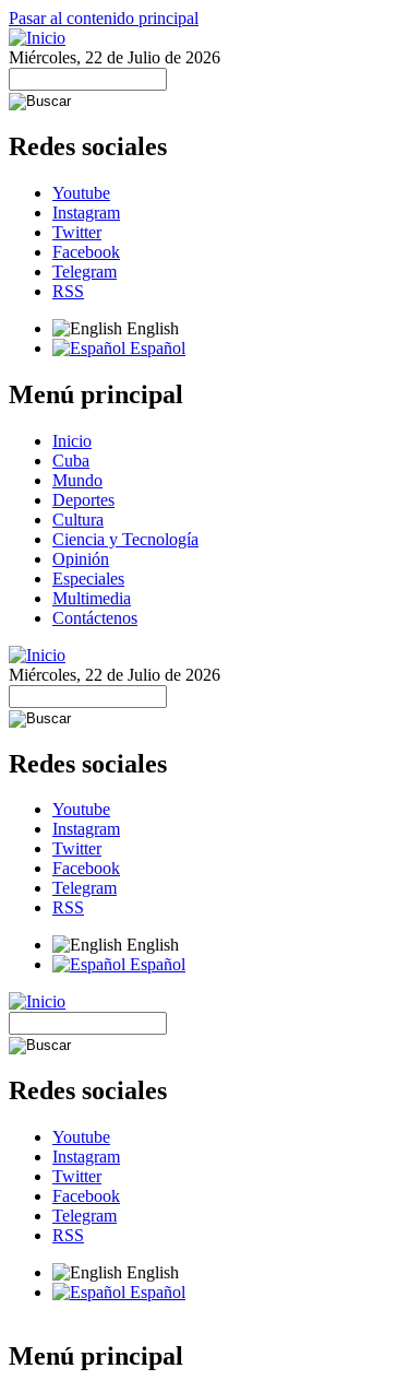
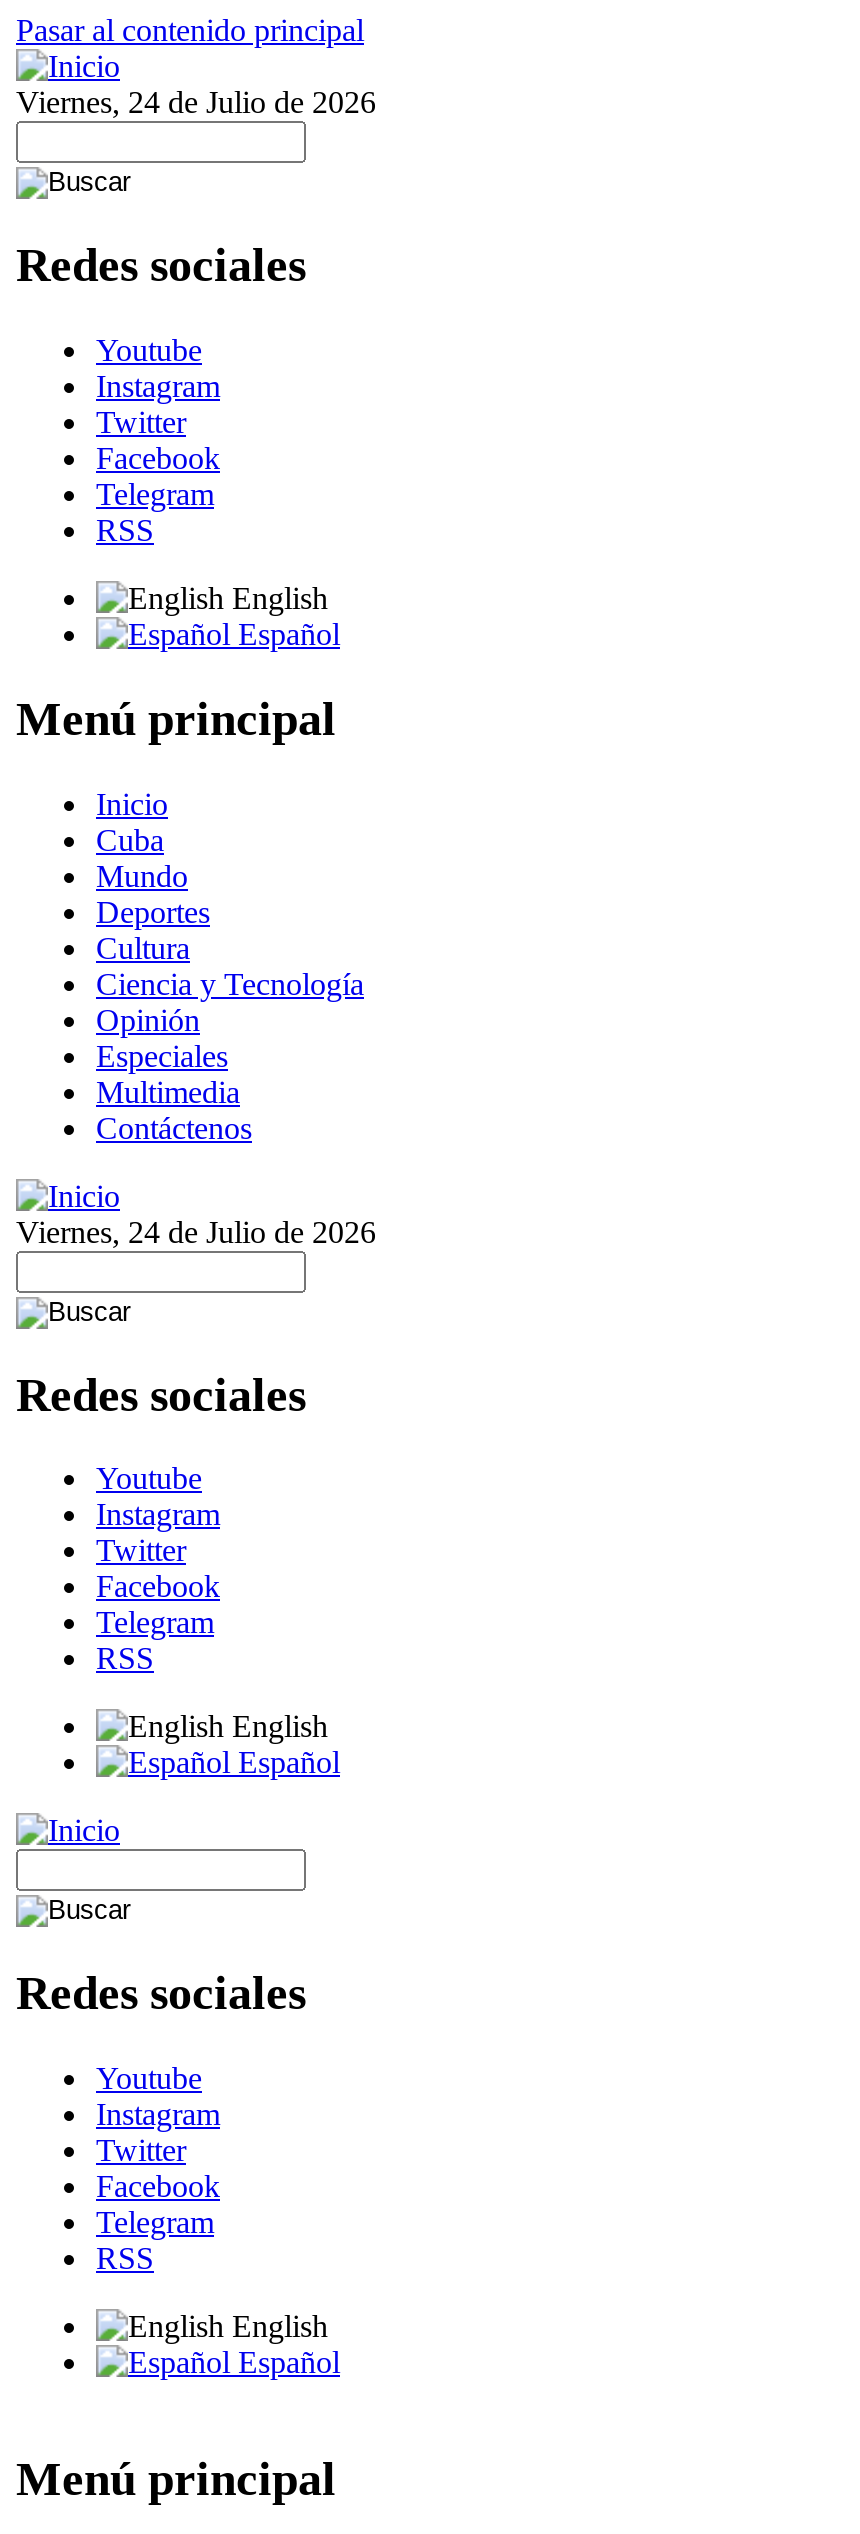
- Miércoles, 22 de Julio de 2026
+ Viernes, 24 de Julio de 2026

- Miércoles, 22 de Julio de 2026
+ Viernes, 24 de Julio de 2026
